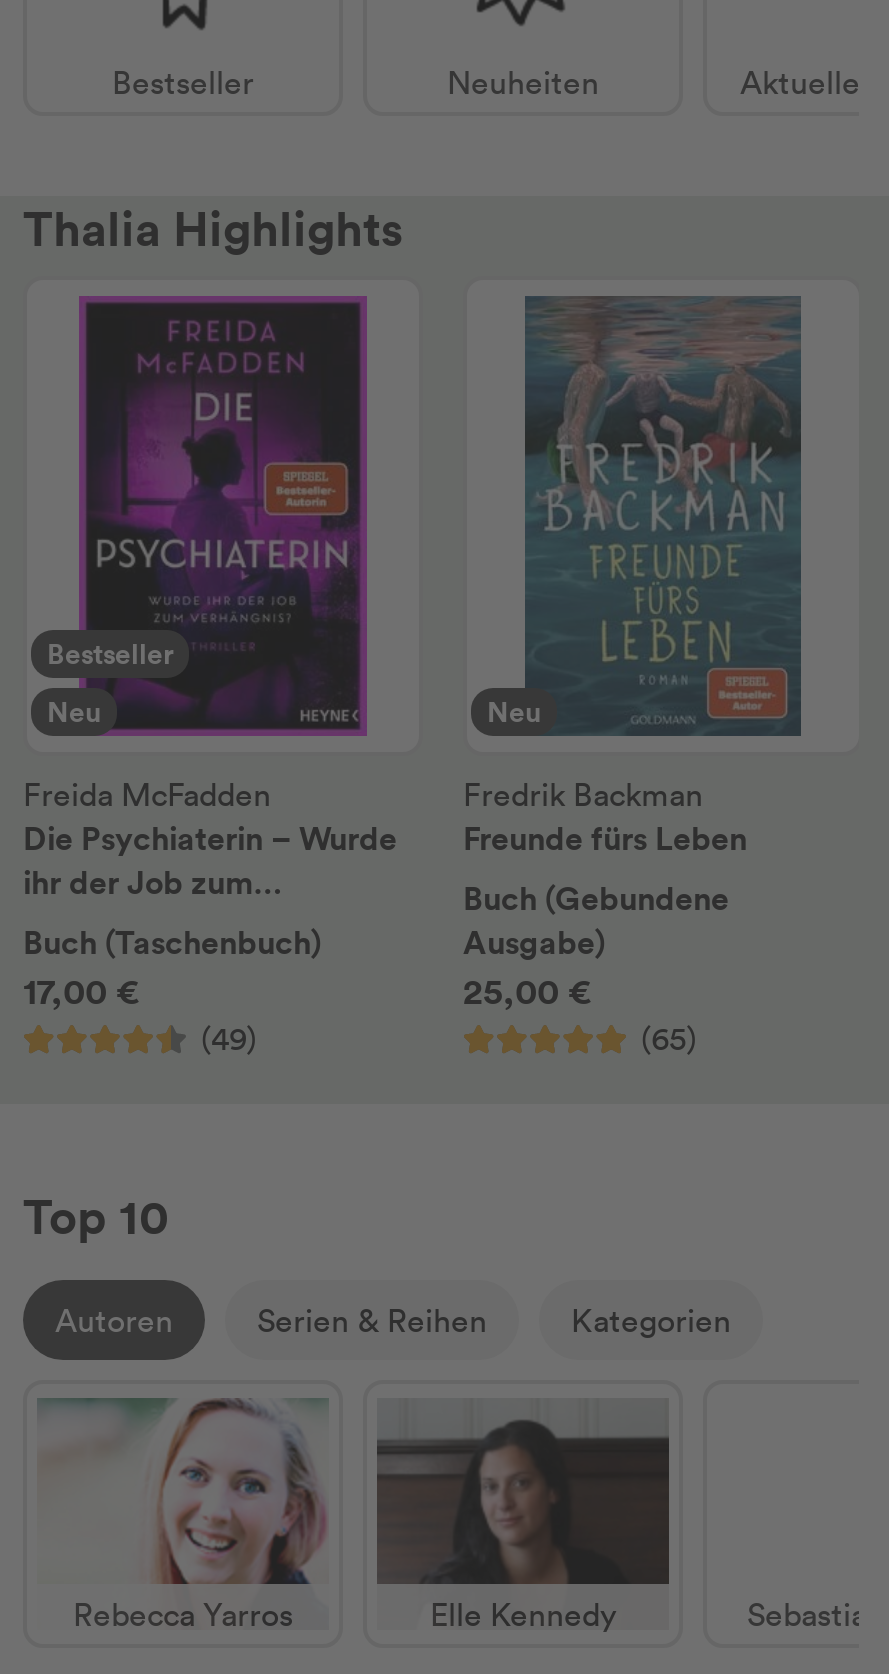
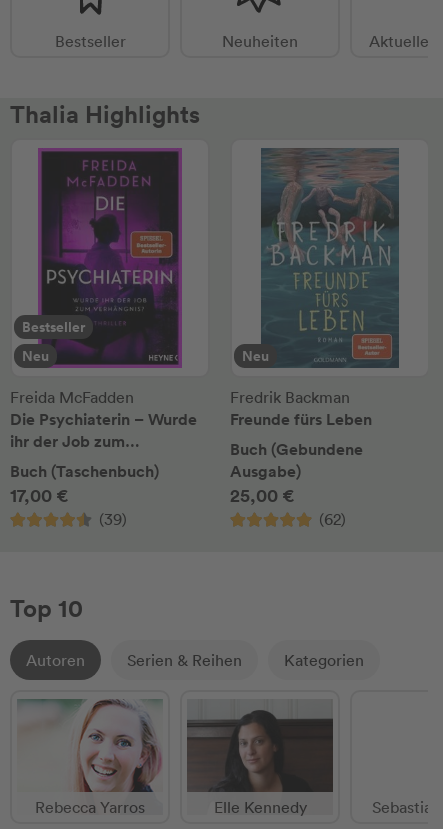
- (49)
+ (39)

- (65)
+ (62)
